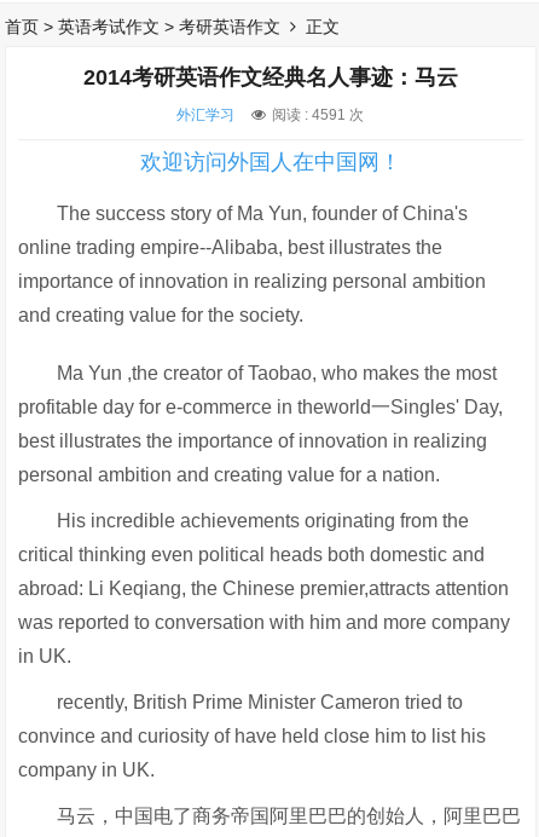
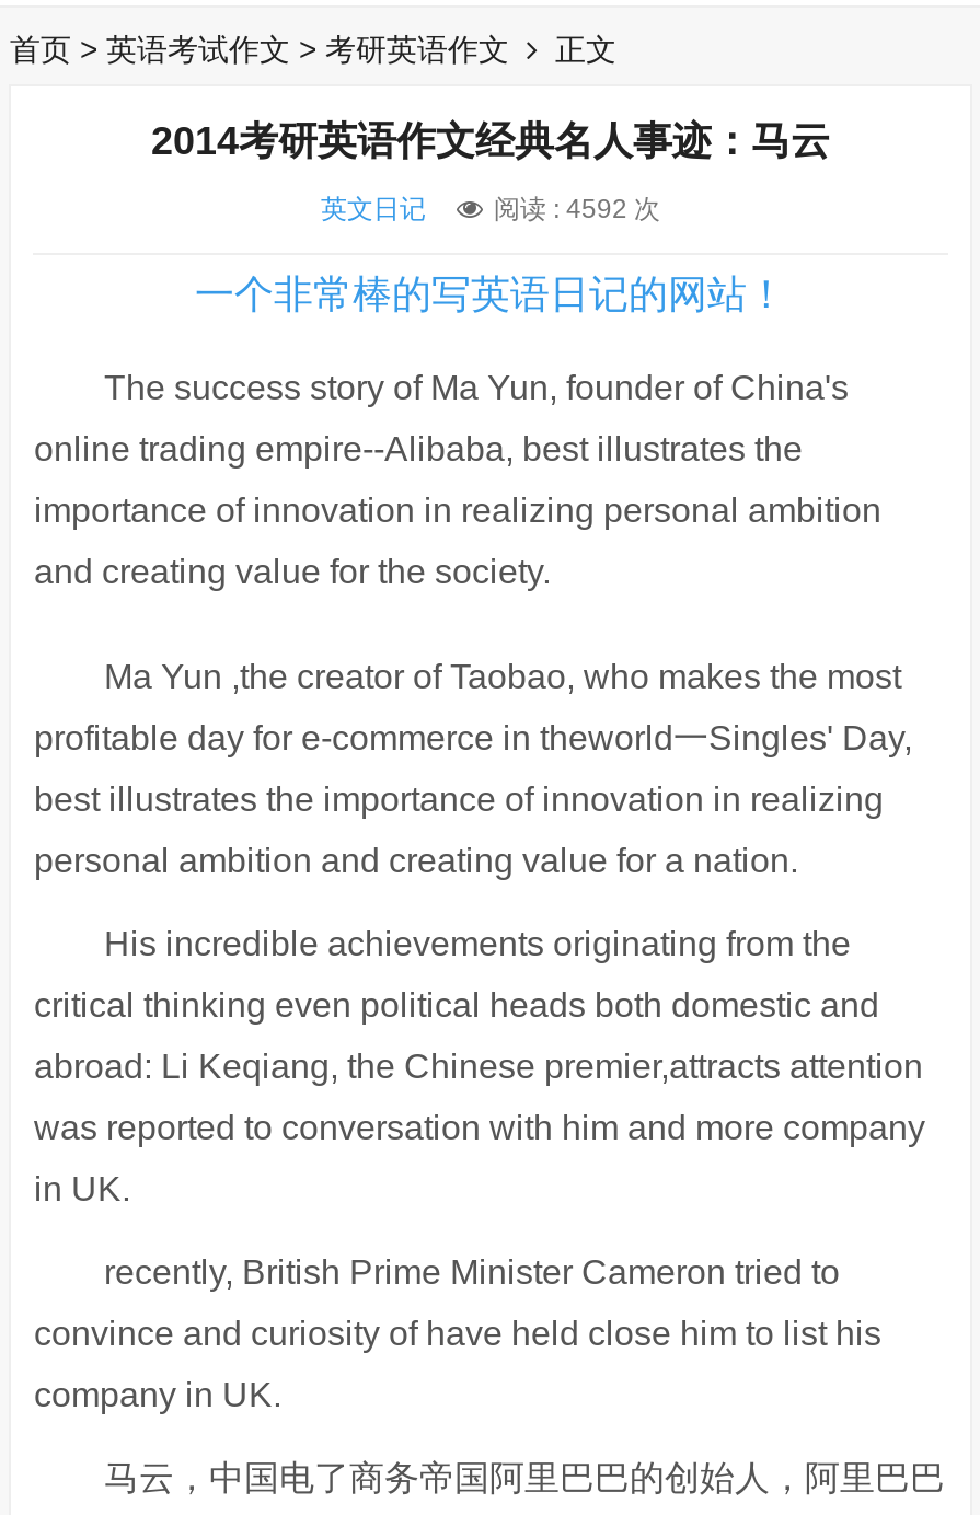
- 外汇学习
- 阅读 : 4591 次
+ 英文日记
+ 阅读 : 4592 次

- 欢迎访问外国人在中国网！
+ 一个非常棒的写英语日记的网站！
